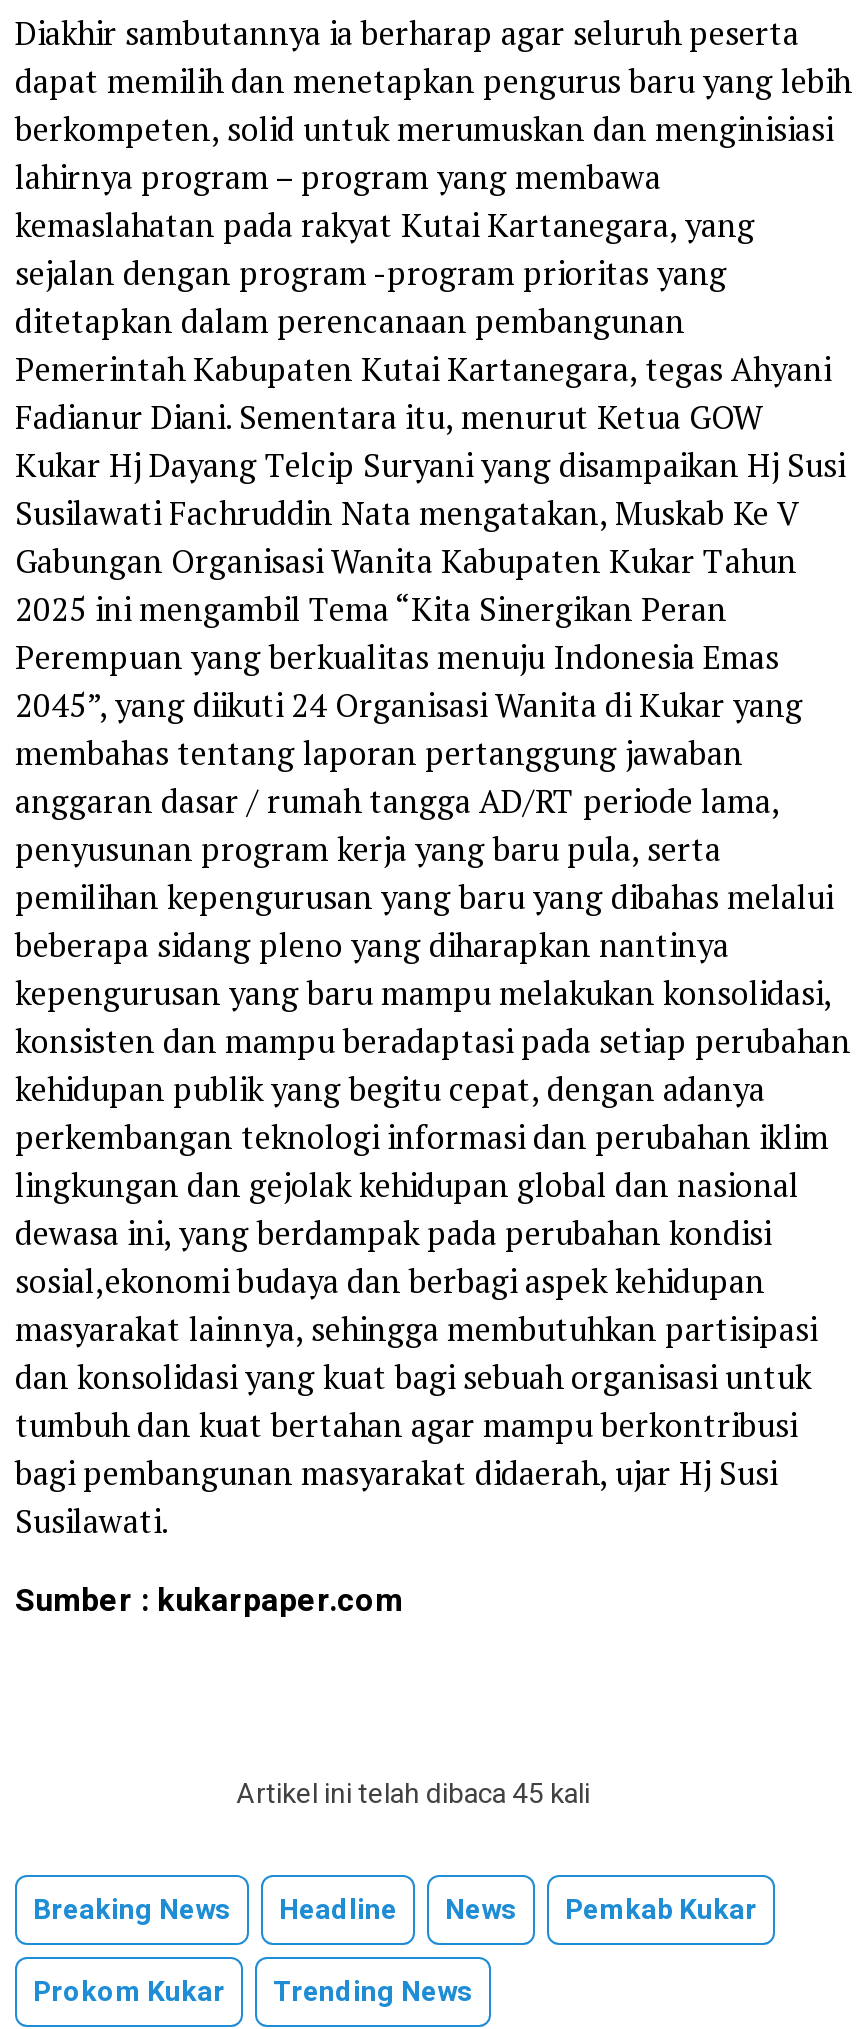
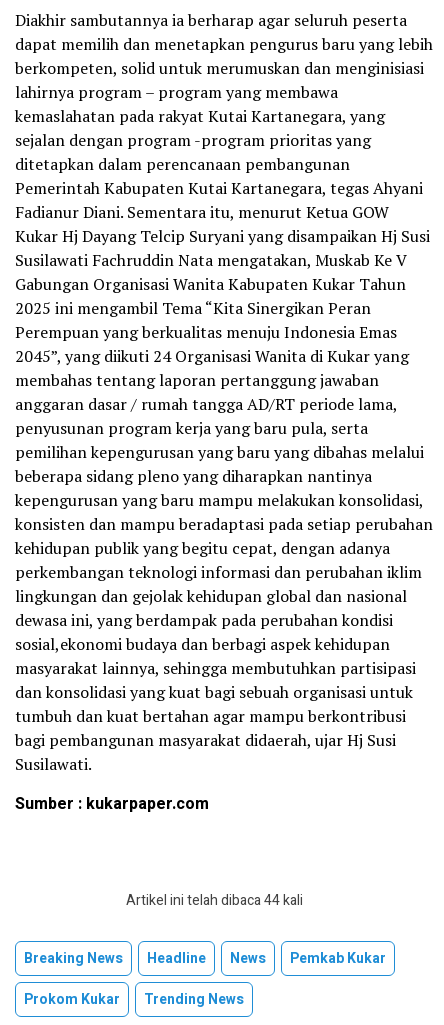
- Artikel ini telah dibaca 45 kali
+ Artikel ini telah dibaca 44 kali
